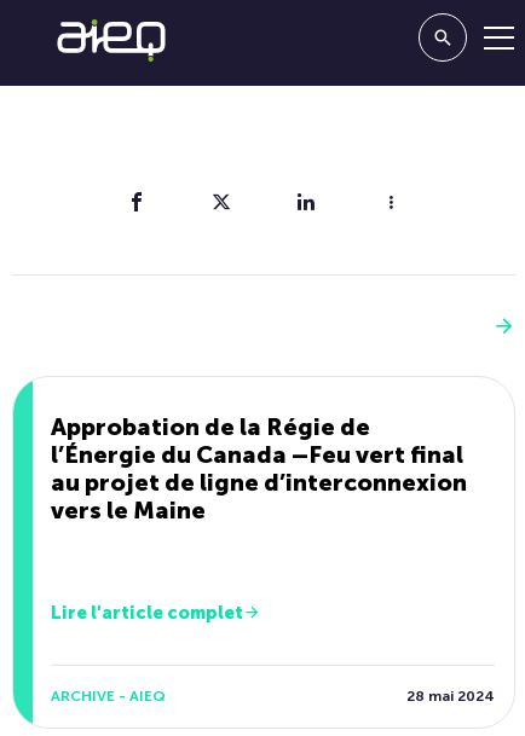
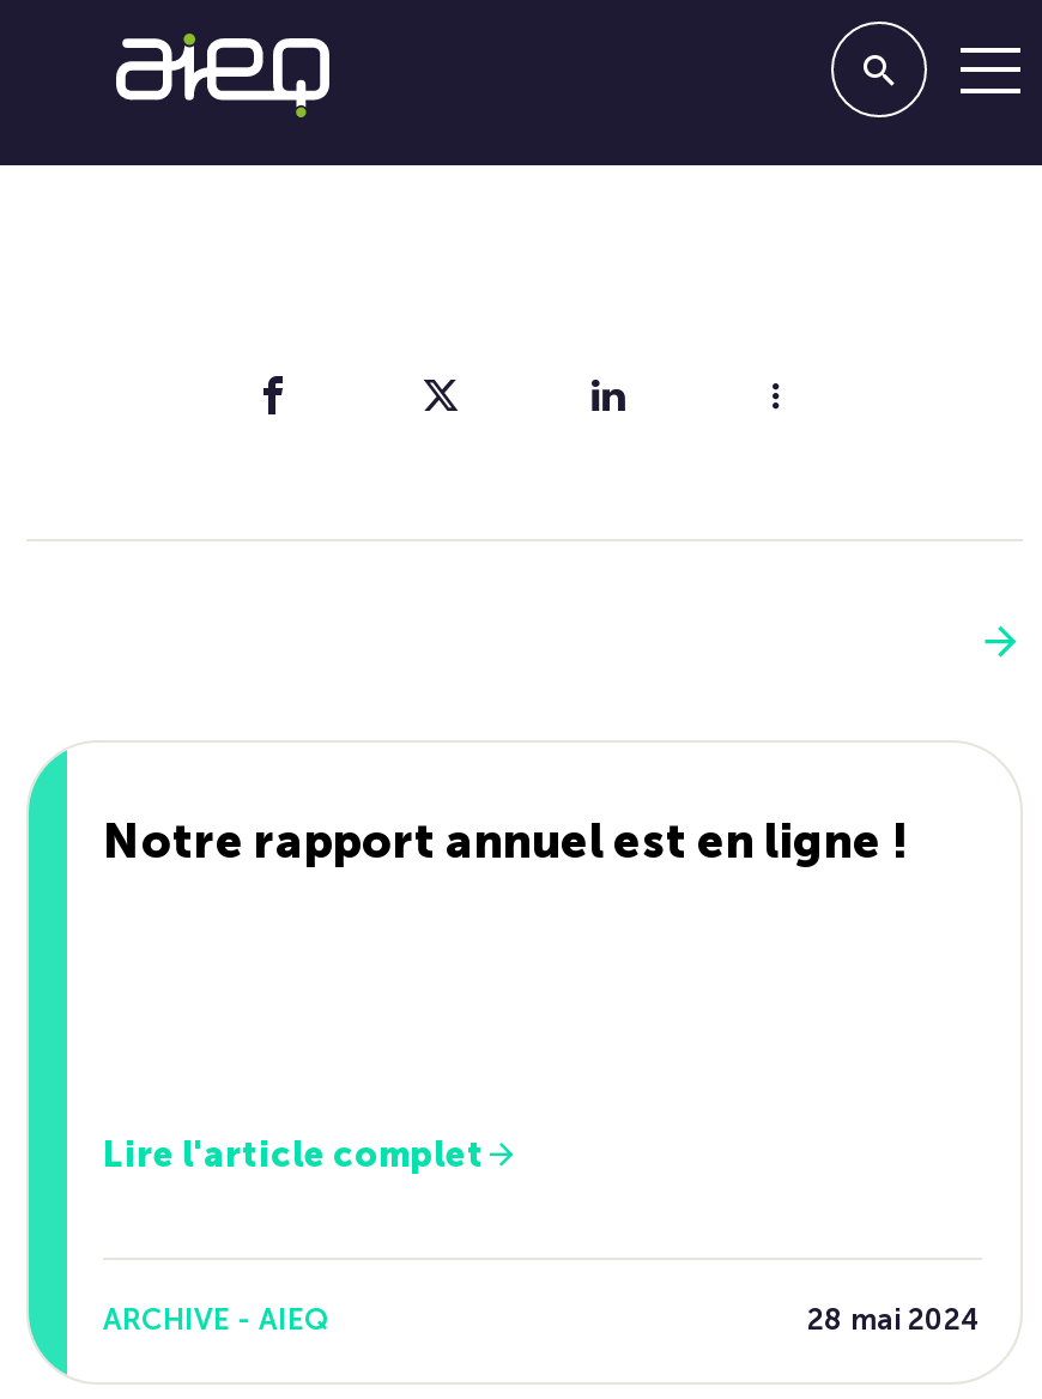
- Approbation de la Régie de
- l’Énergie du Canada –Feu vert final
- au projet de ligne d’interconnexion
- vers le Maine
+ Notre rapport annuel est en ligne !
